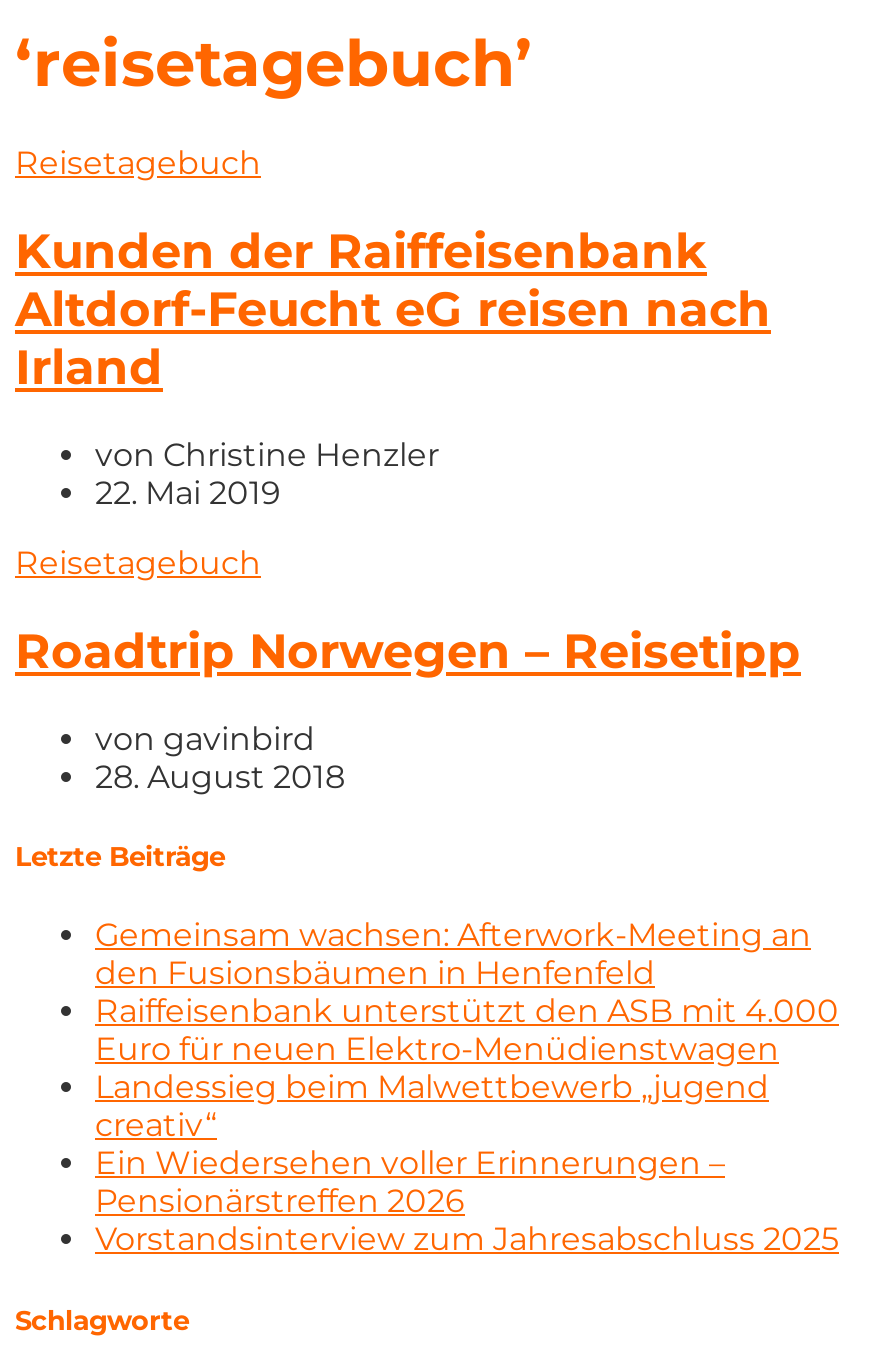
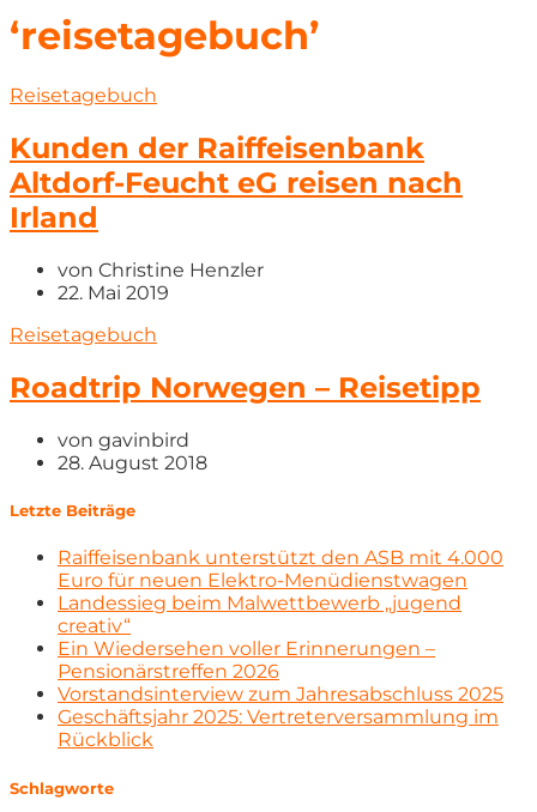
- Gemeinsam wachsen: Afterwork-Meeting an
- den Fusionsbäumen in Henfenfeld

moved up: Raiffeisenbank unterstützt den ASB mit 4.000 | Euro für neuen Elektro-Menüdienstwagen | Landessieg beim Malwettbewerb „jugend | creativ“ | Ein Wiedersehen voller Erinnerungen – | Pensionärstreffen 2026 | Vorstandsinterview zum Jahresabschluss 2025

+ Geschäftsjahr 2025: Vertreterversammlung im
+ Rückblick
